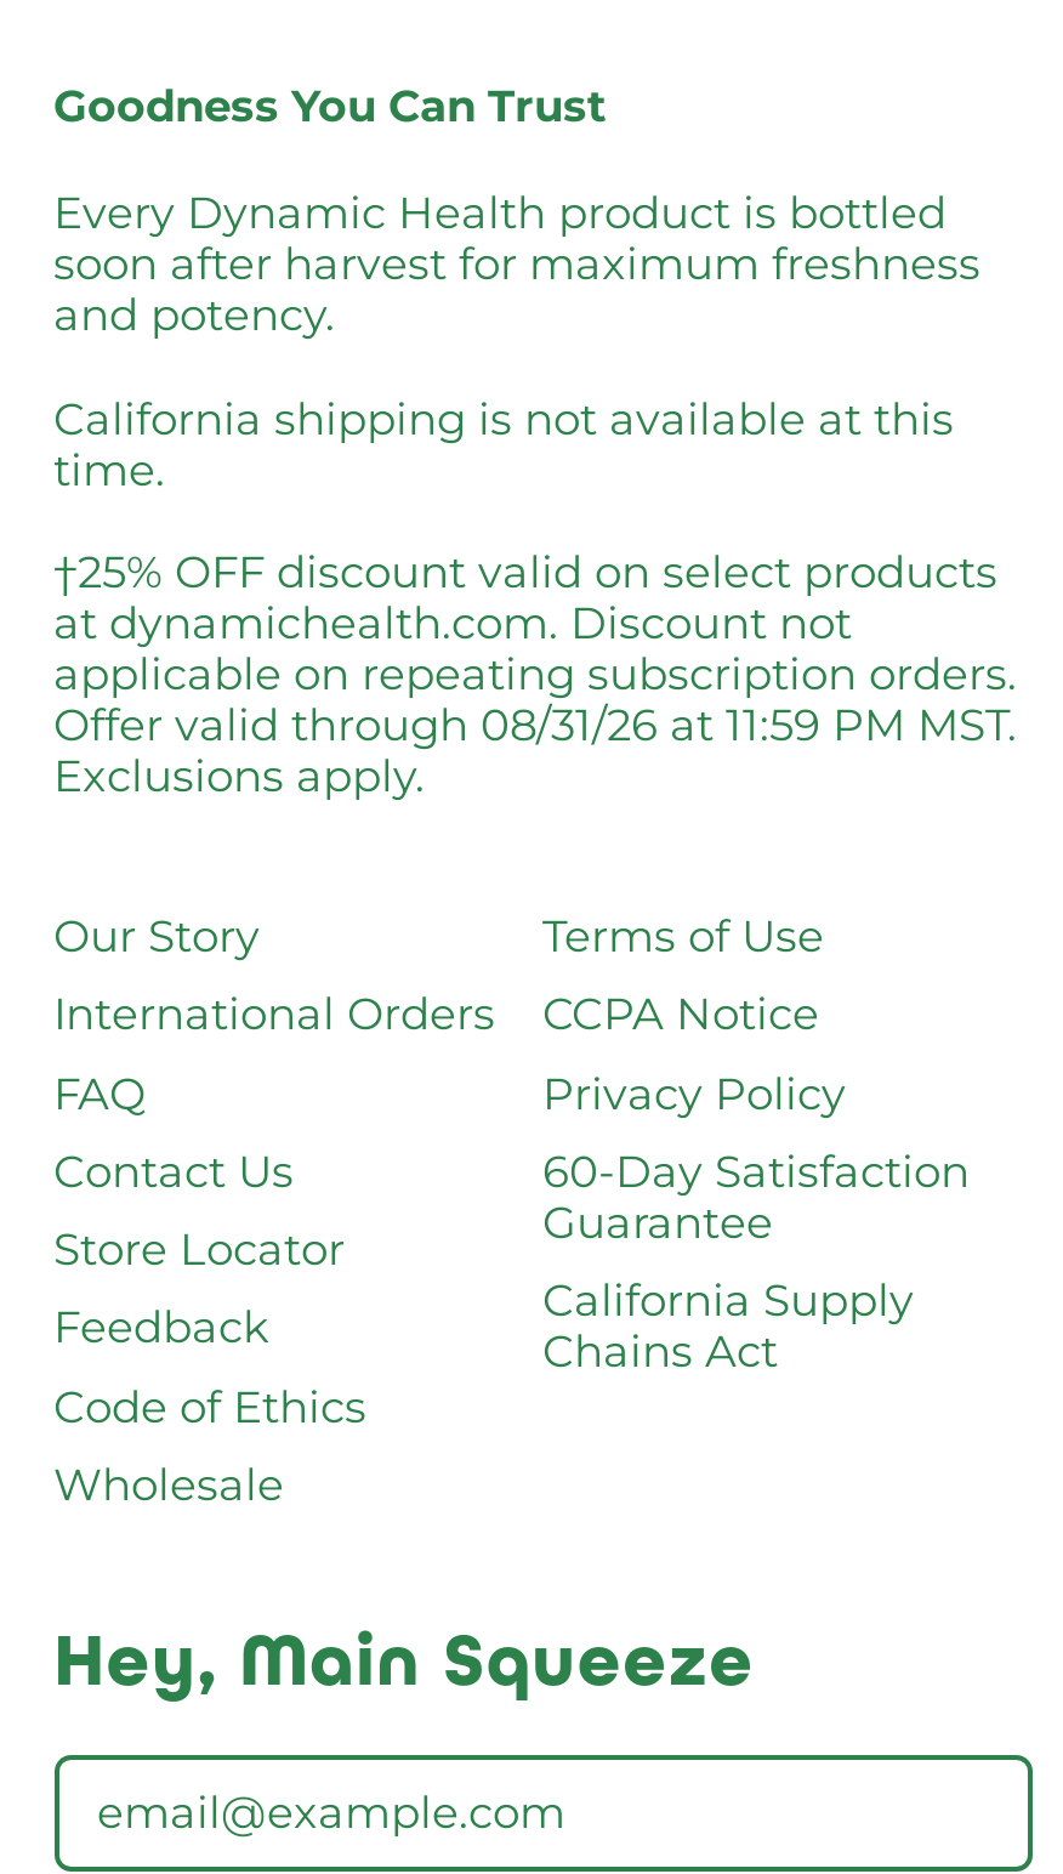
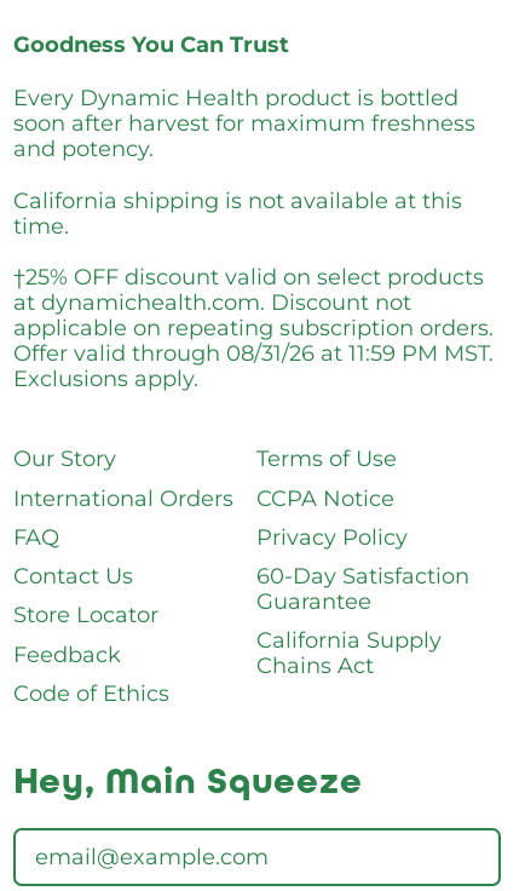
- Wholesale
